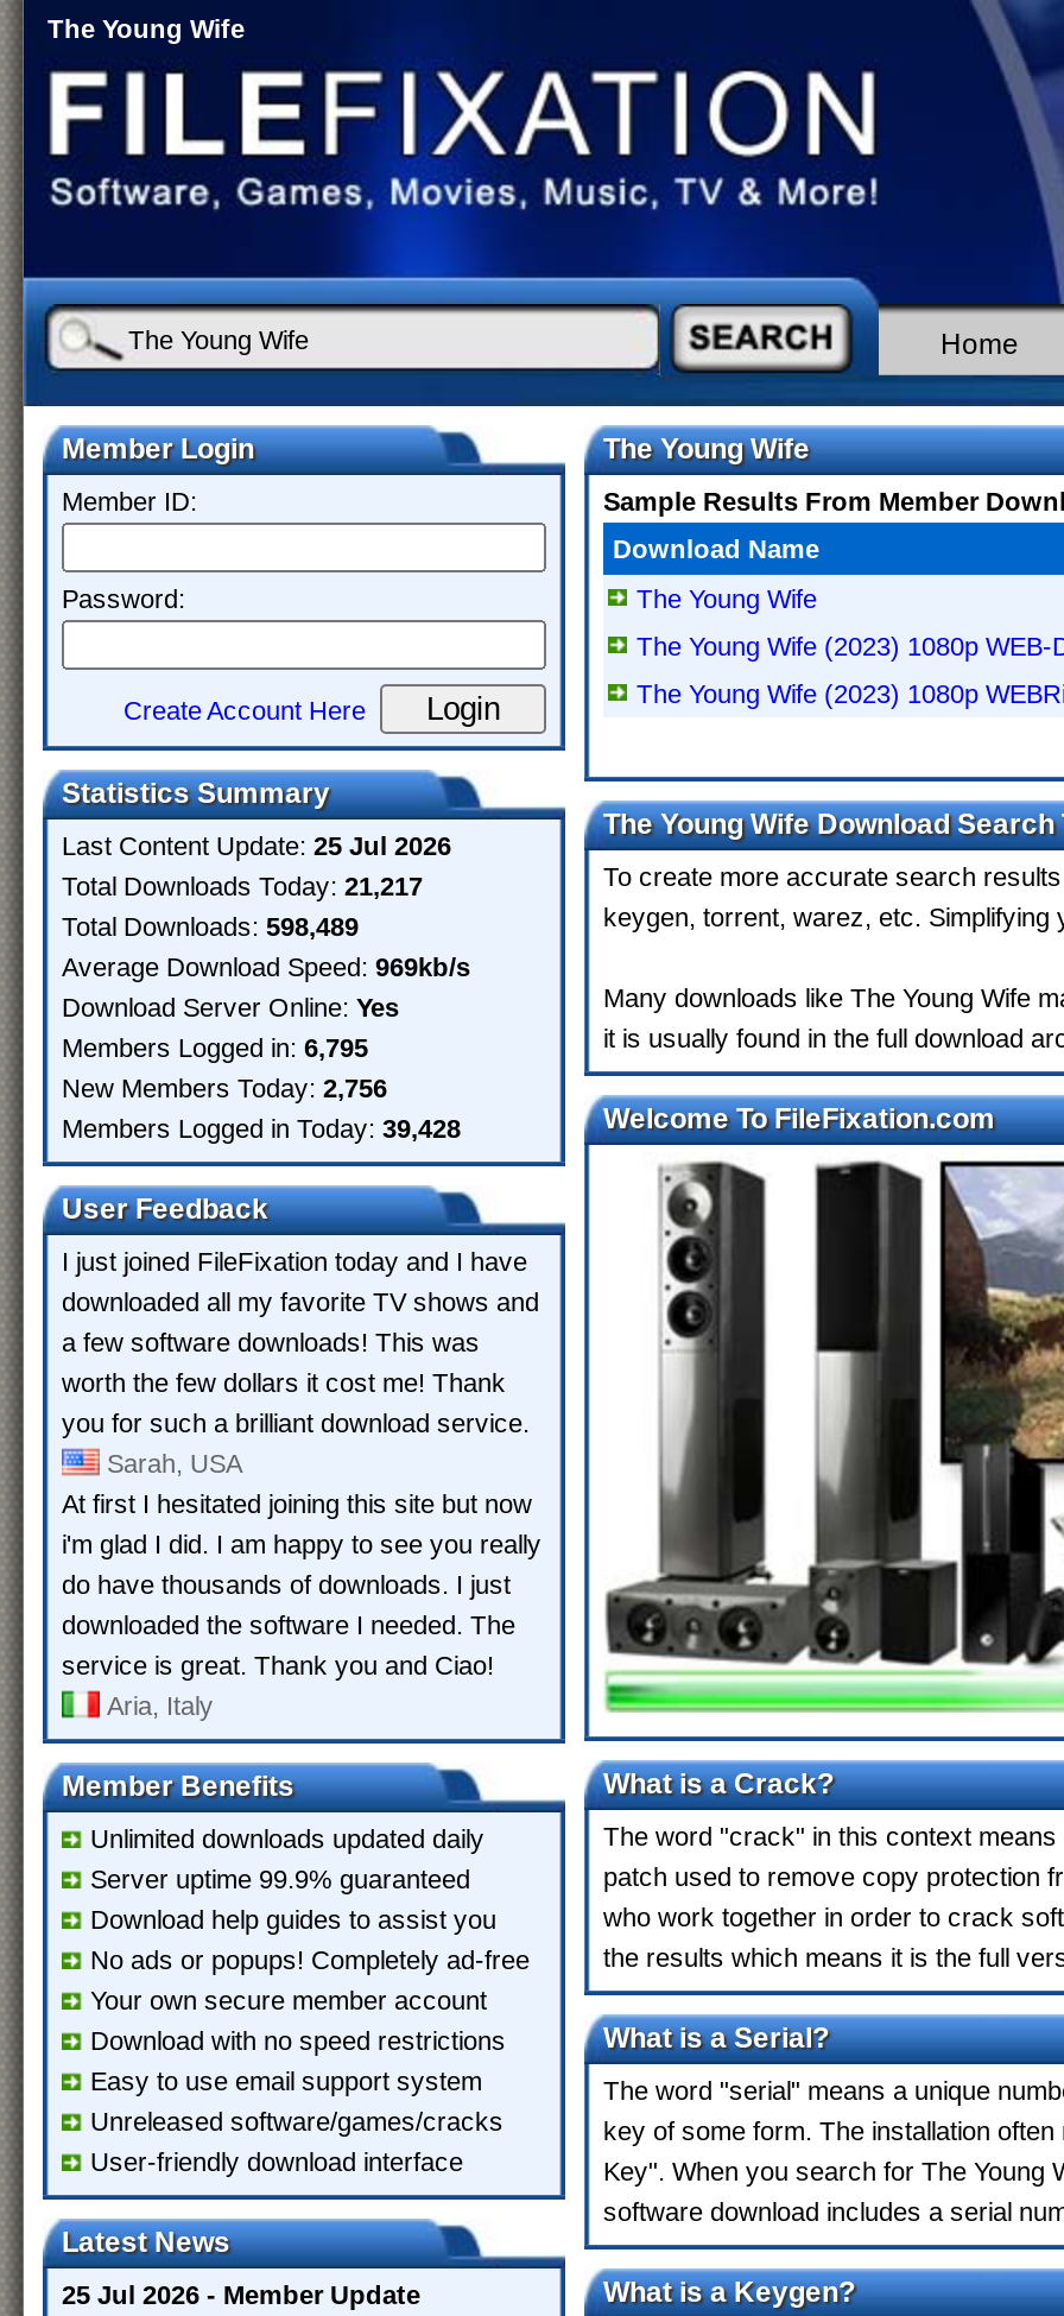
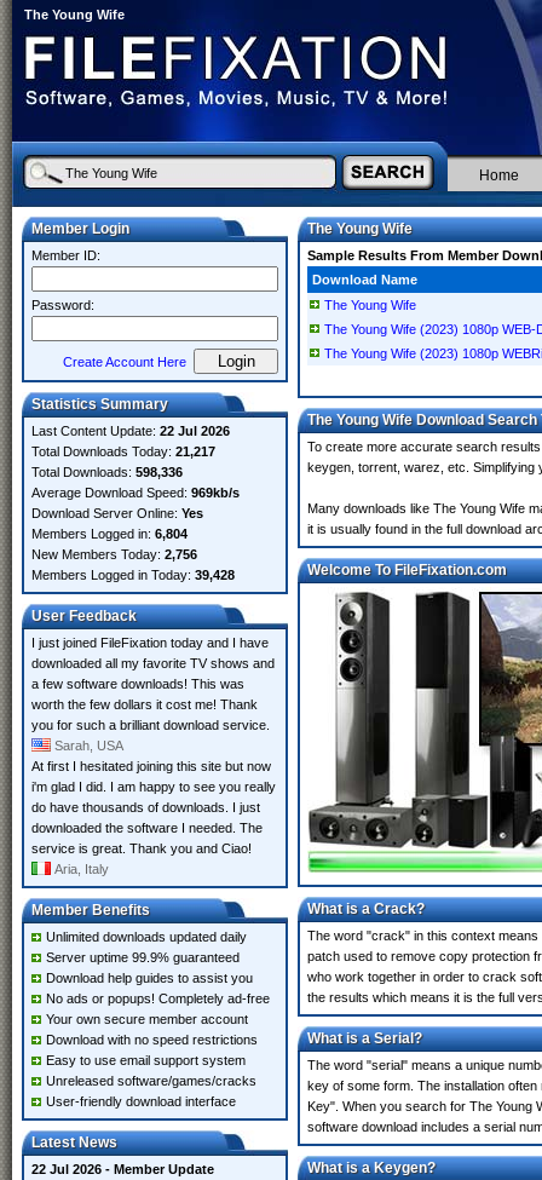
- Last Content Update: 25 Jul 2026
+ Last Content Update: 22 Jul 2026

- Total Downloads: 598,489
+ Total Downloads: 598,336

- Members Logged in: 6,795
+ Members Logged in: 6,804

- 25 Jul 2026 - Member Update
+ 22 Jul 2026 - Member Update
